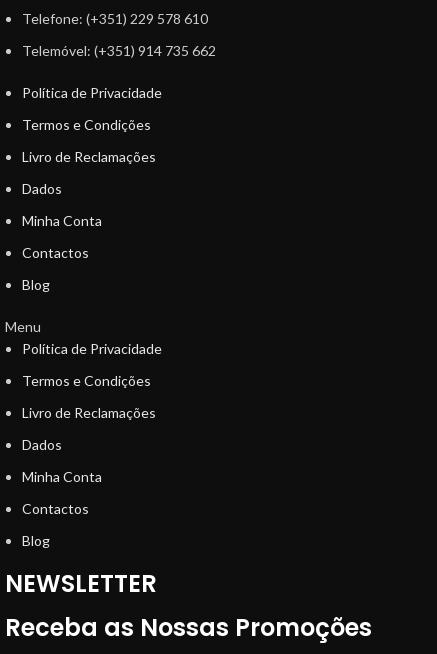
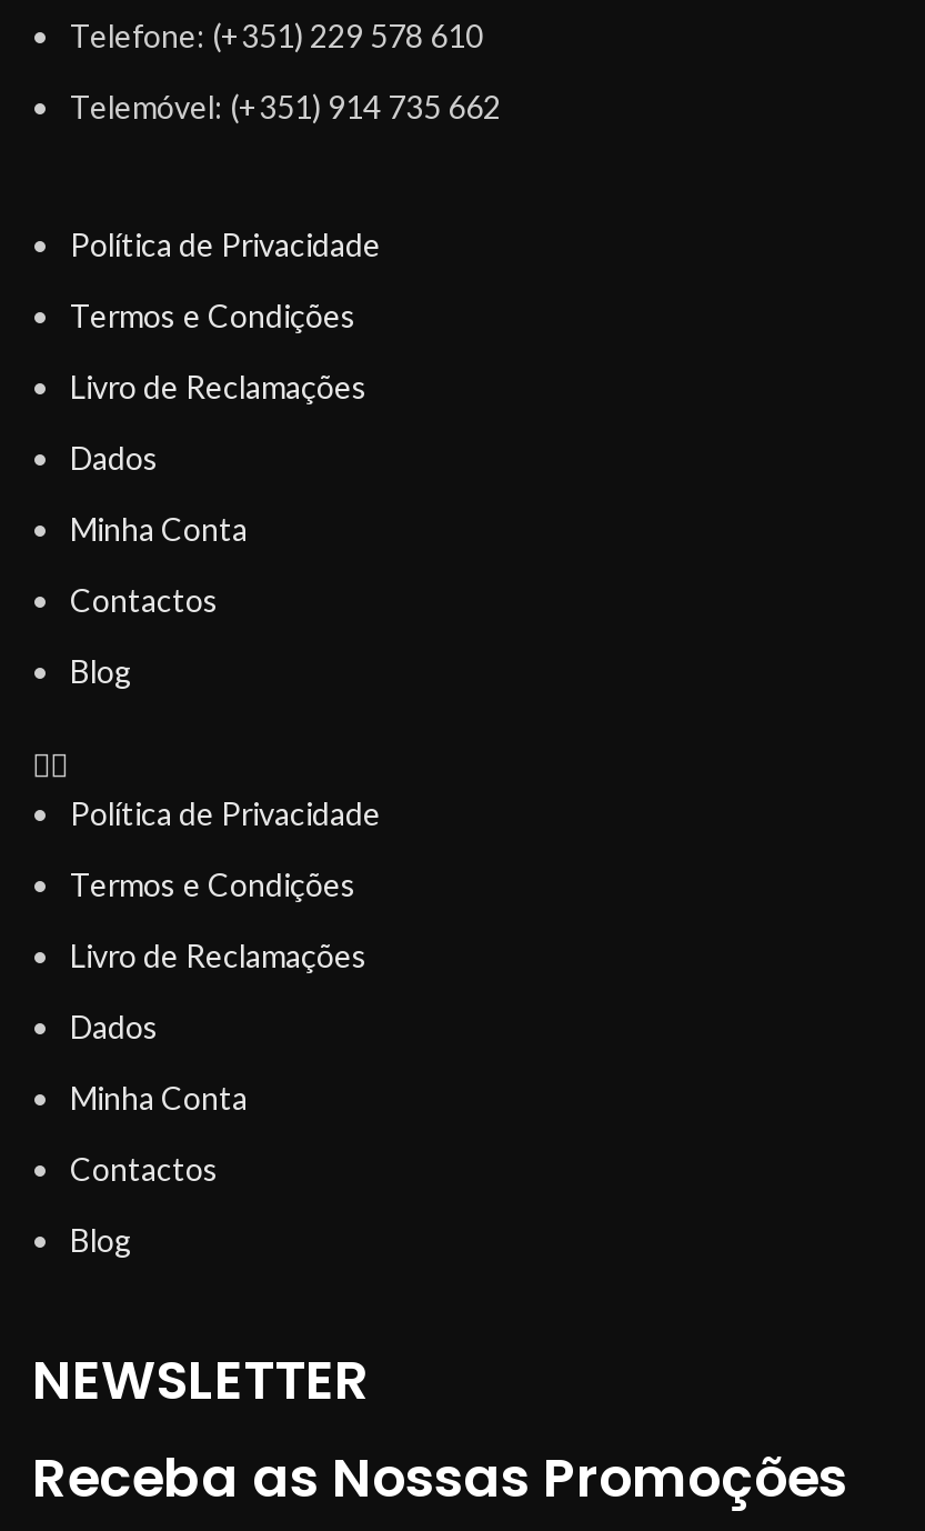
- Menu
